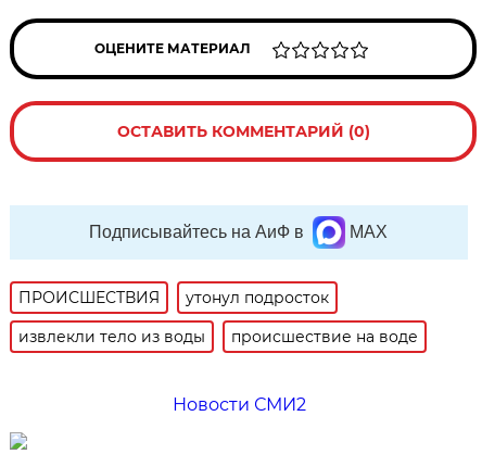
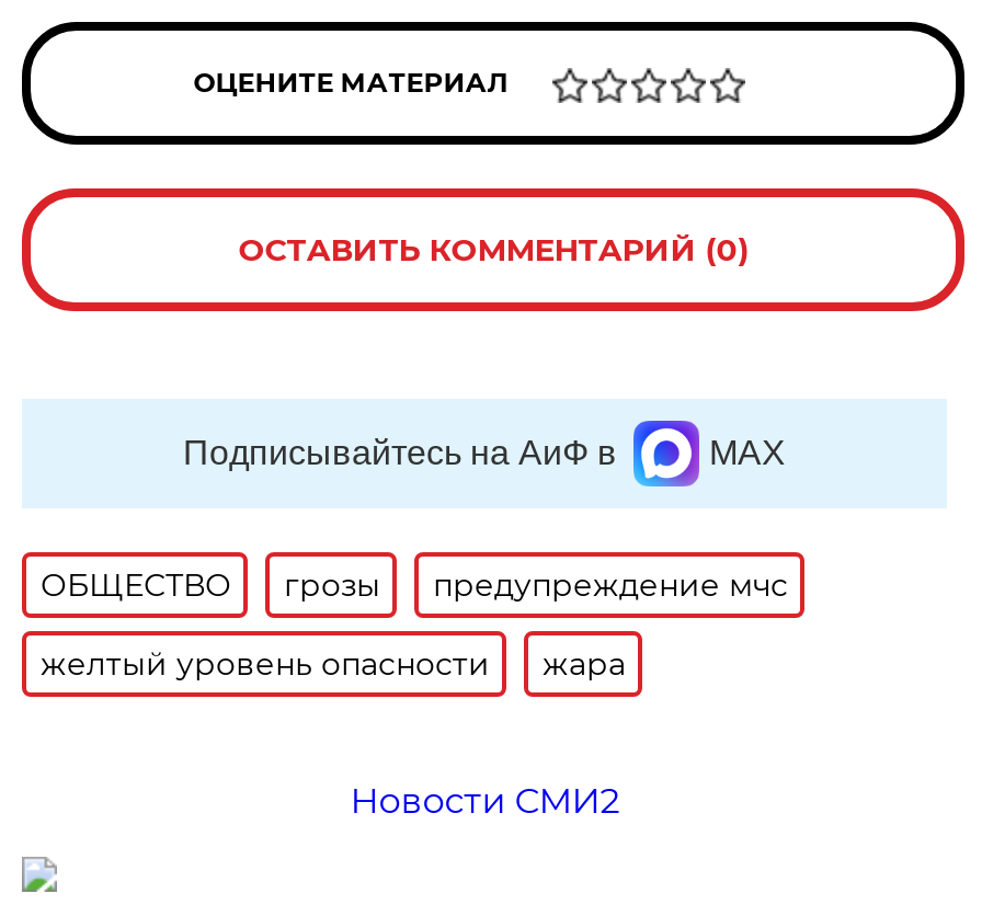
- ПРОИСШЕСТВИЯ
- утонул подросток
+ ОБЩЕСТВО
+ грозы
+ предупреждение мчс

- извлекли тело из воды
- происшествие на воде
+ желтый уровень опасности
+ жара
